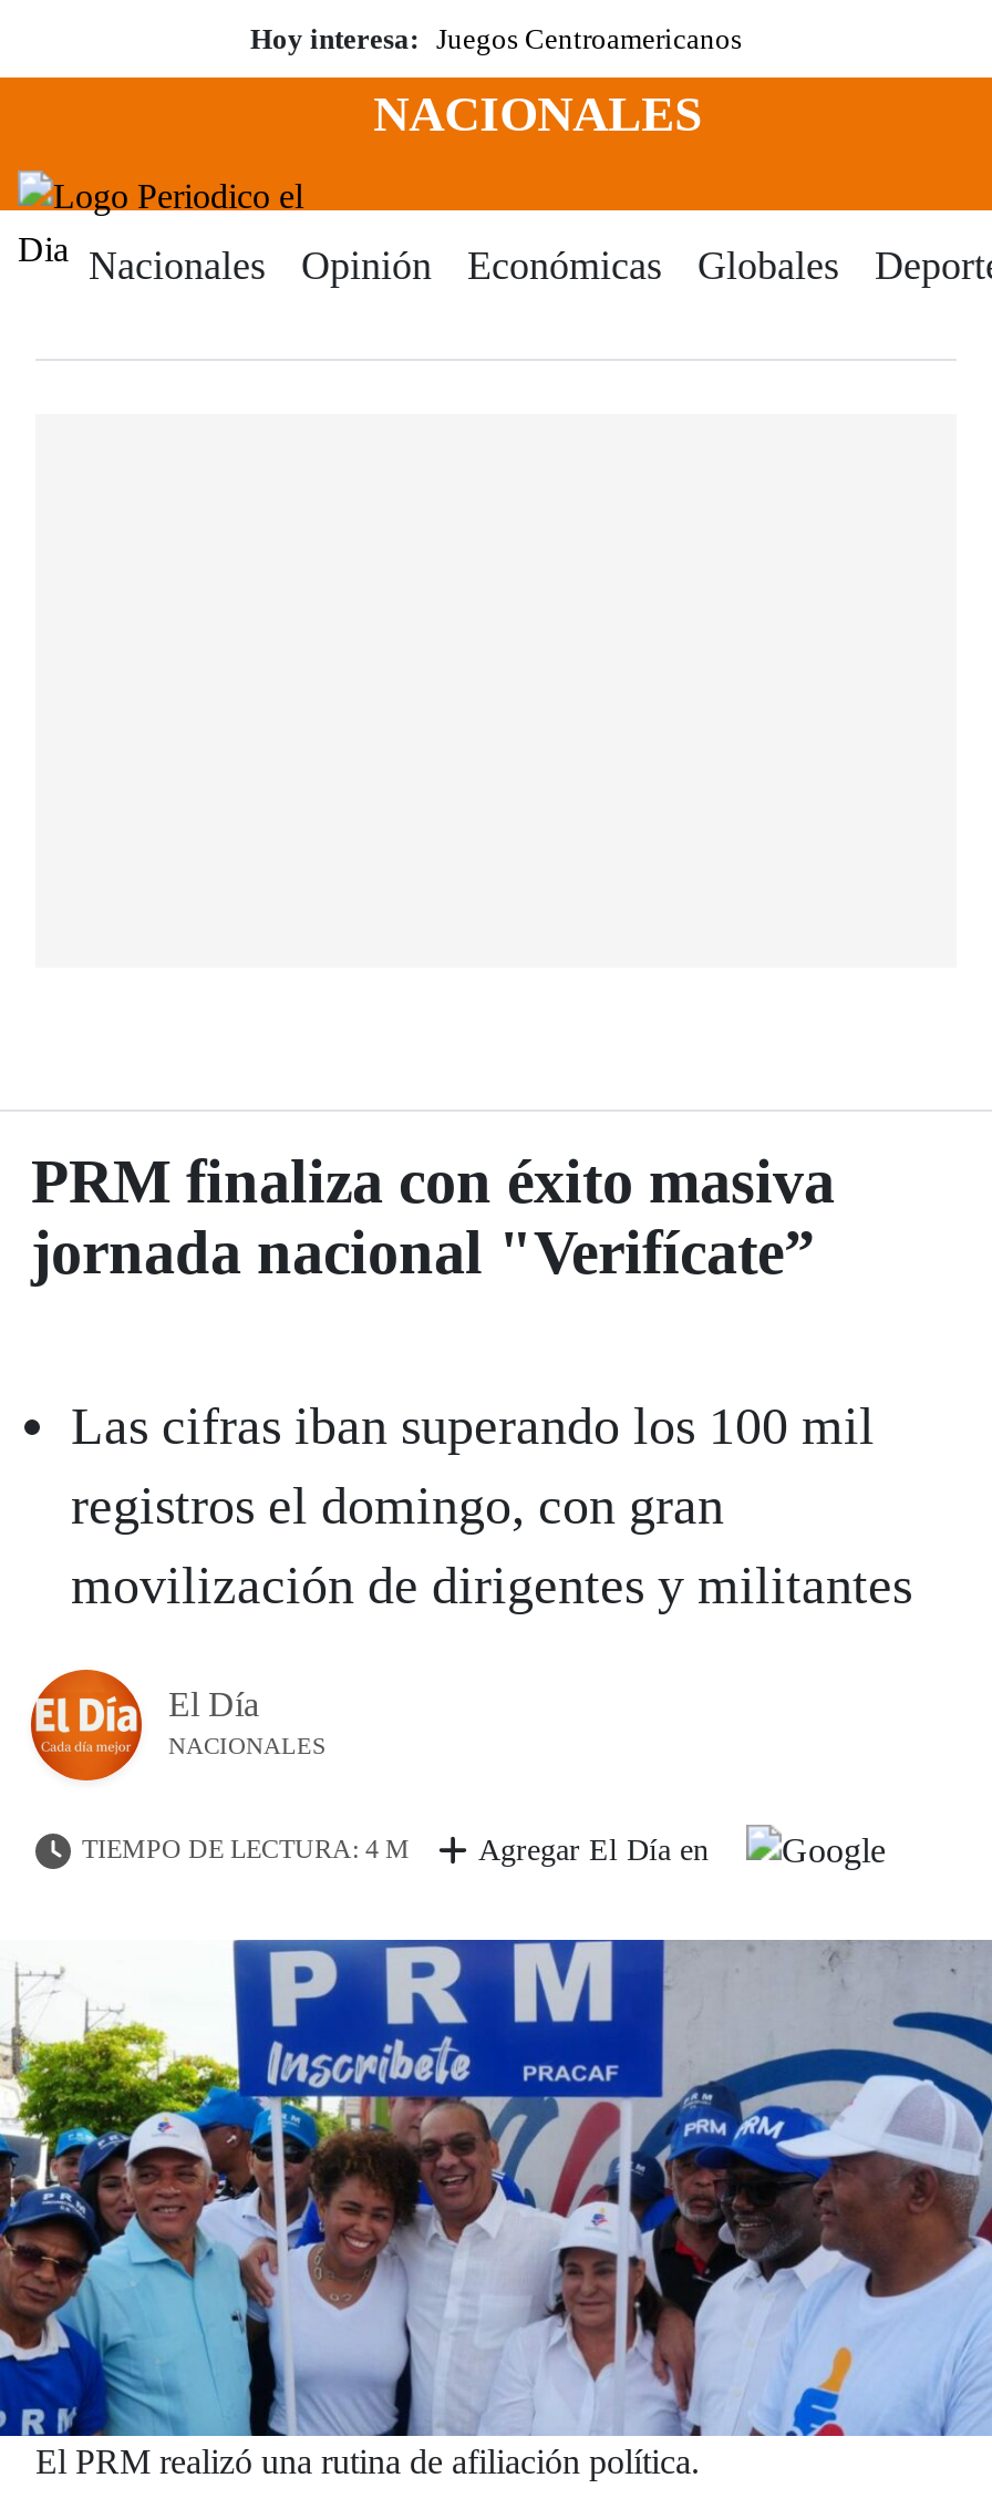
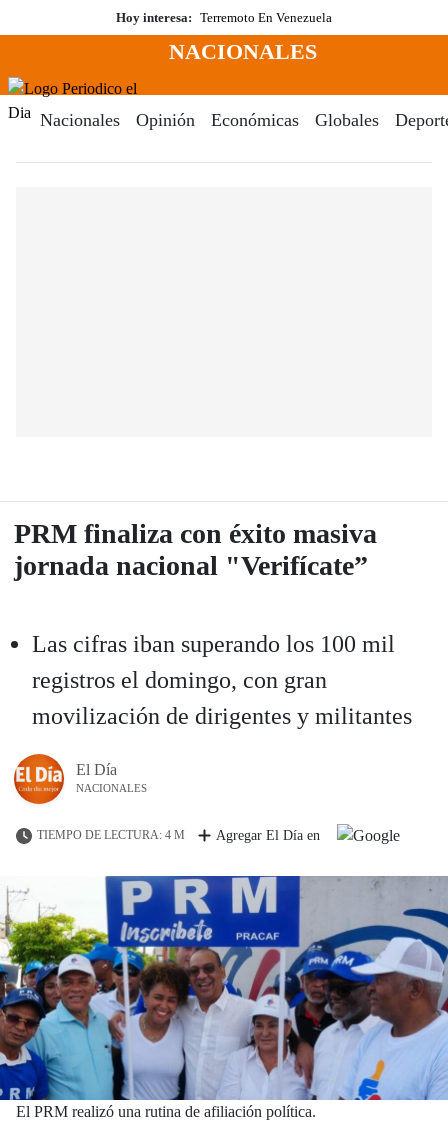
- Hoy interesa: Juegos Centroamericanos
+ Hoy interesa: Terremoto En Venezuela
